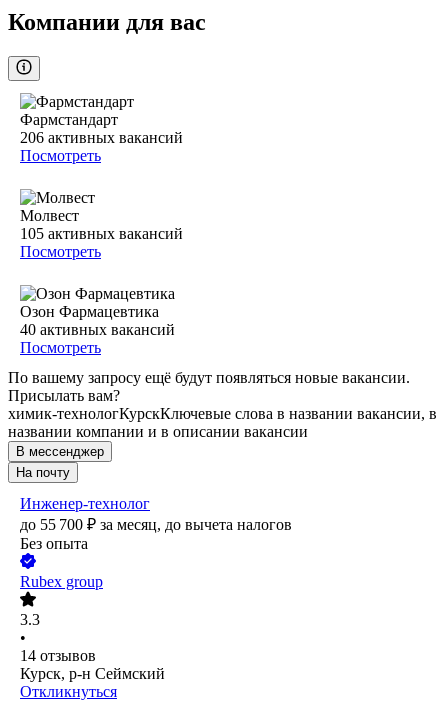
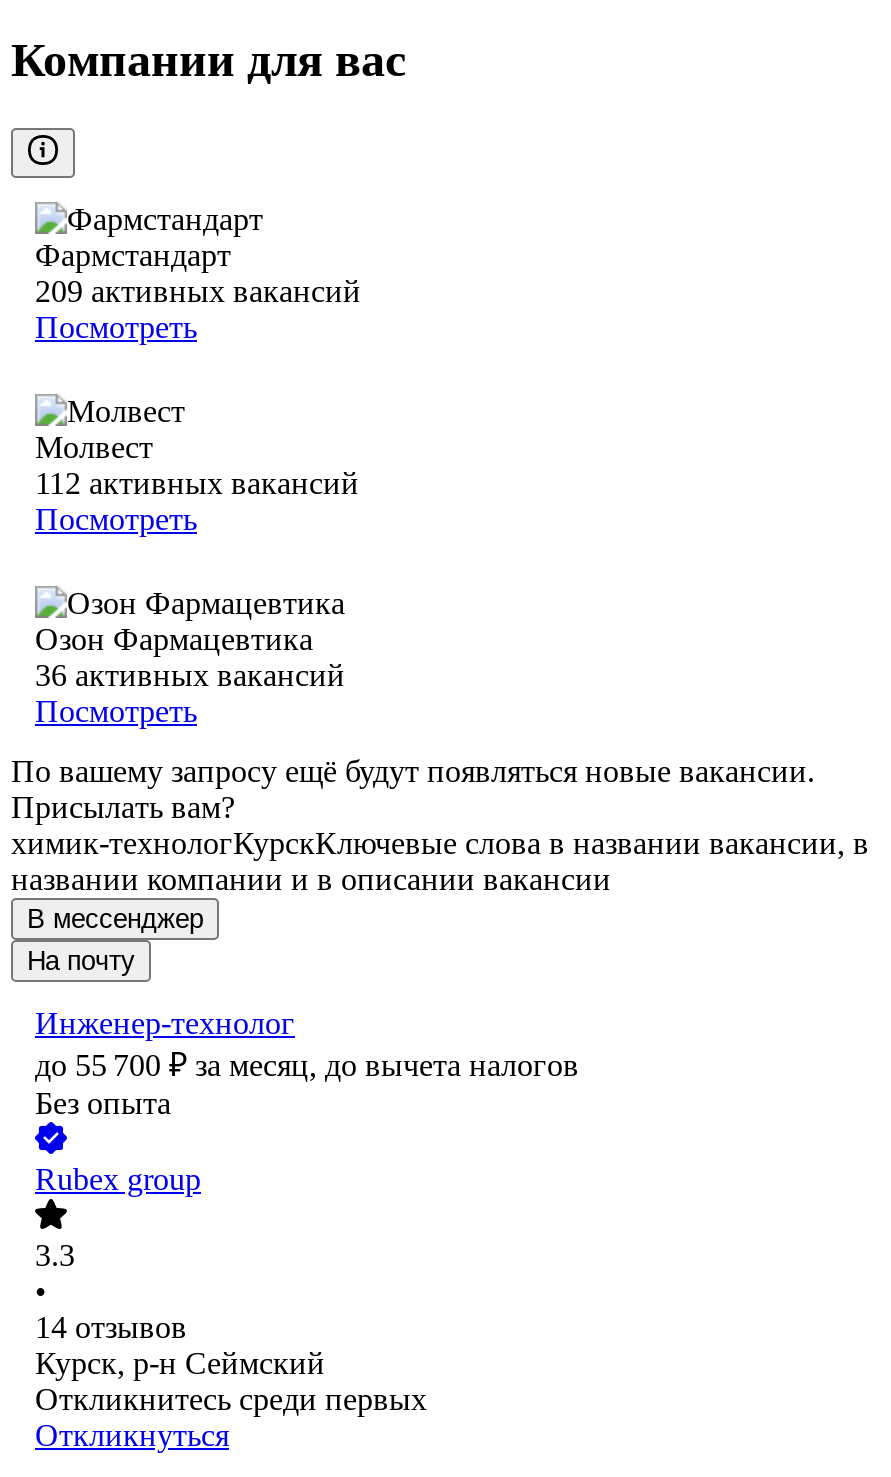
- 206 активных вакансий
+ 209 активных вакансий

- 105 активных вакансий
+ 112 активных вакансий

- 40 активных вакансий
+ 36 активных вакансий

+ Откликнитесь среди первых
